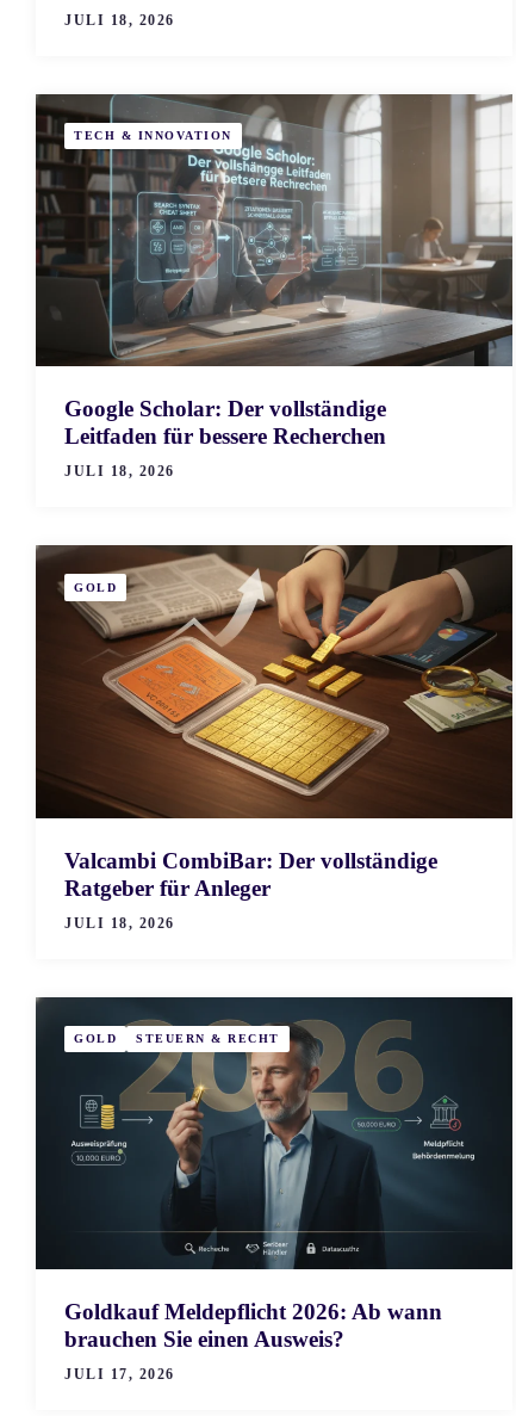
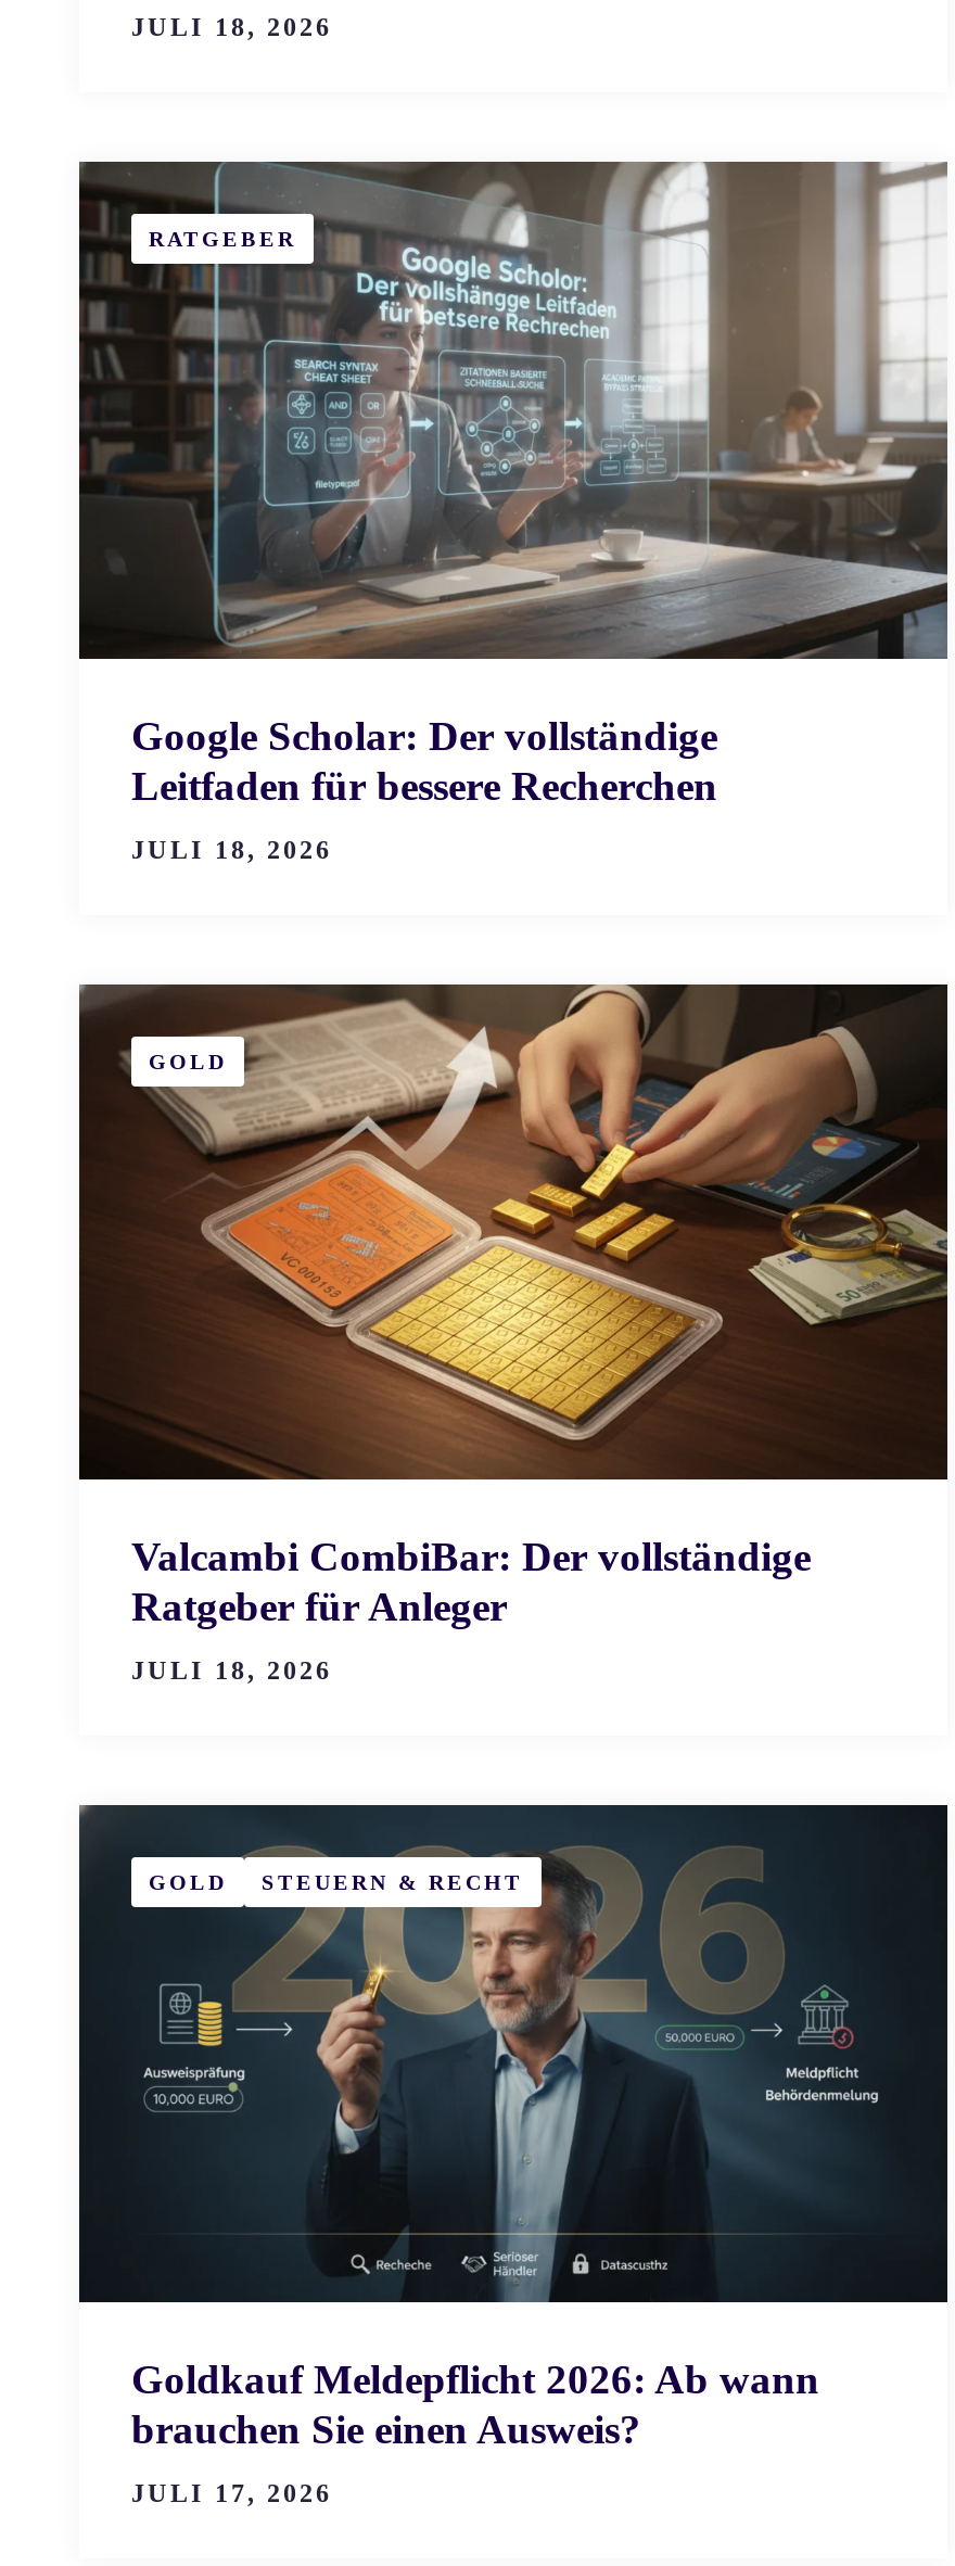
- TECH & INNOVATION
+ RATGEBER
